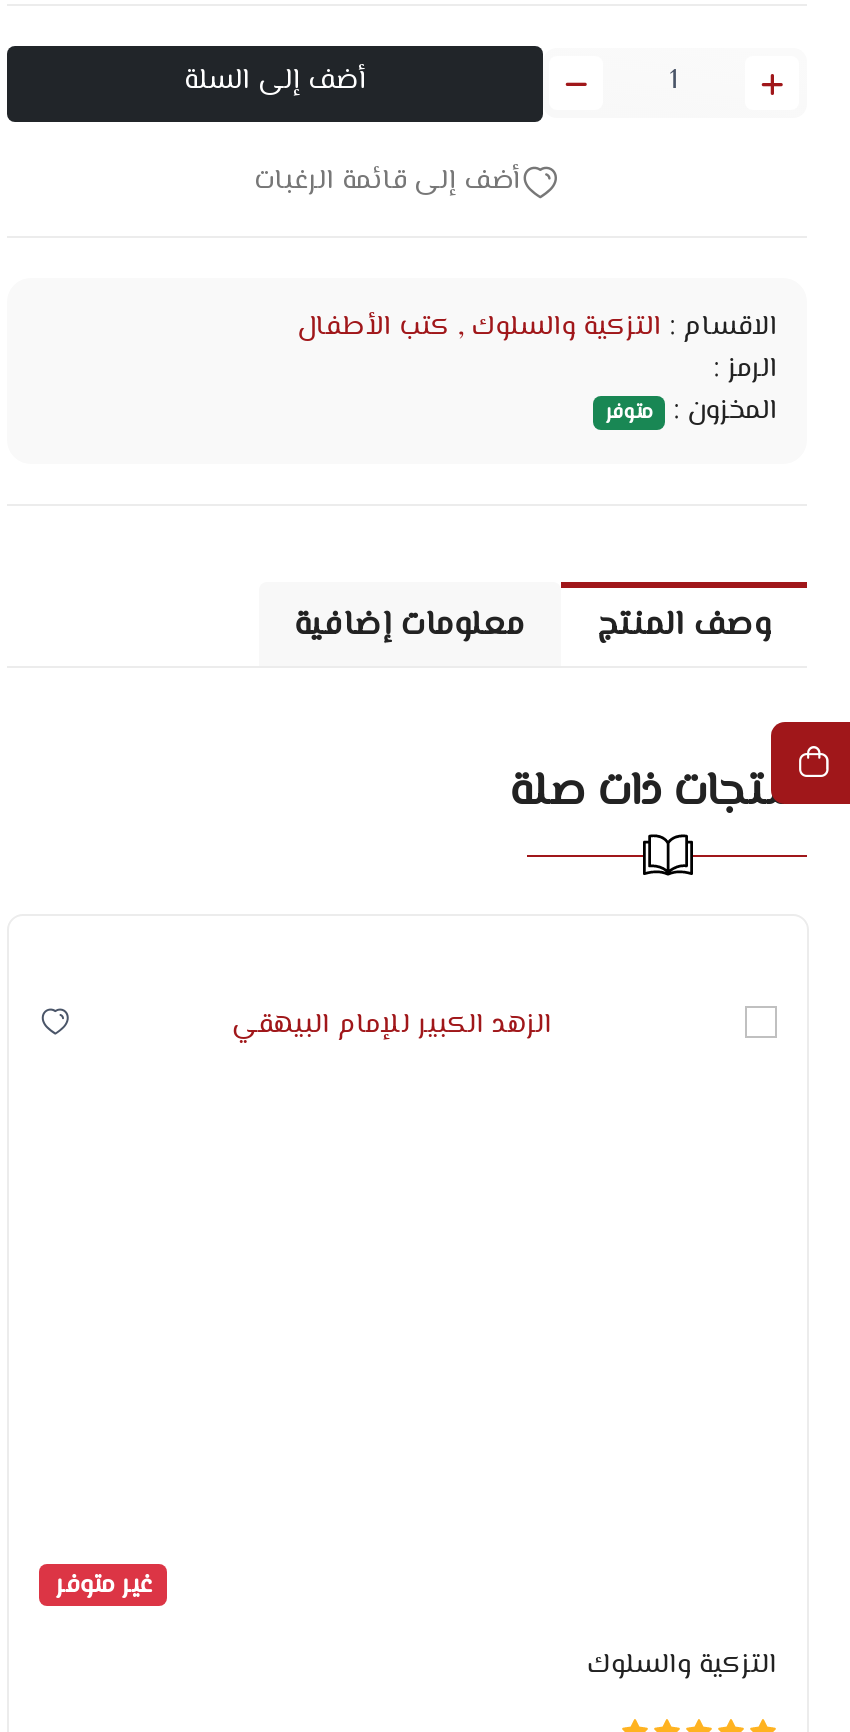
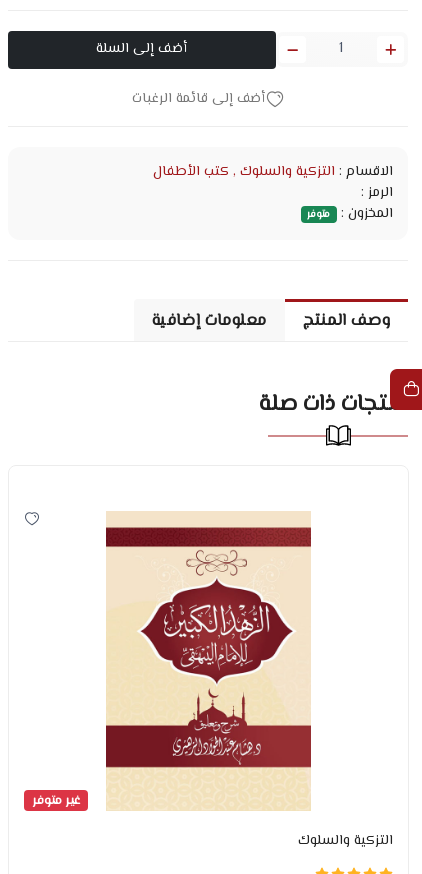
+ [image]
